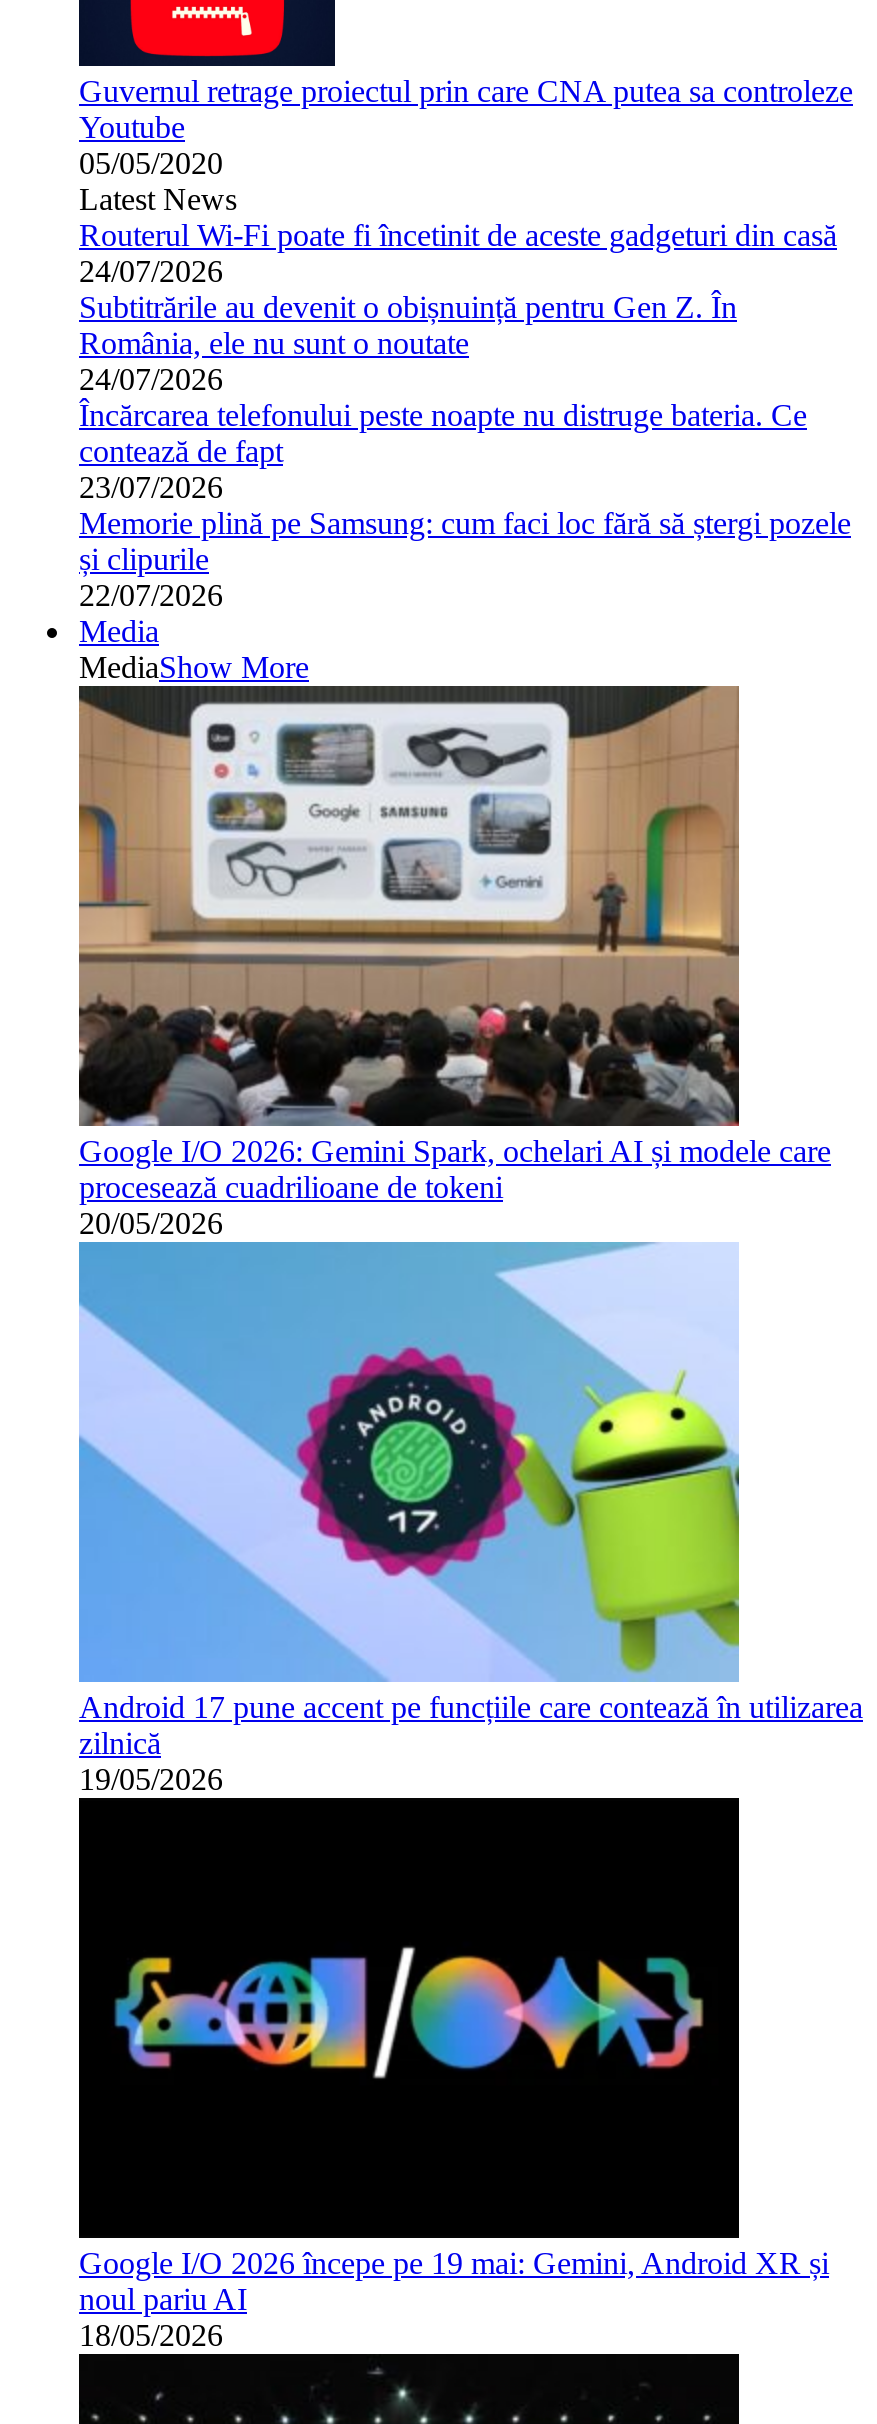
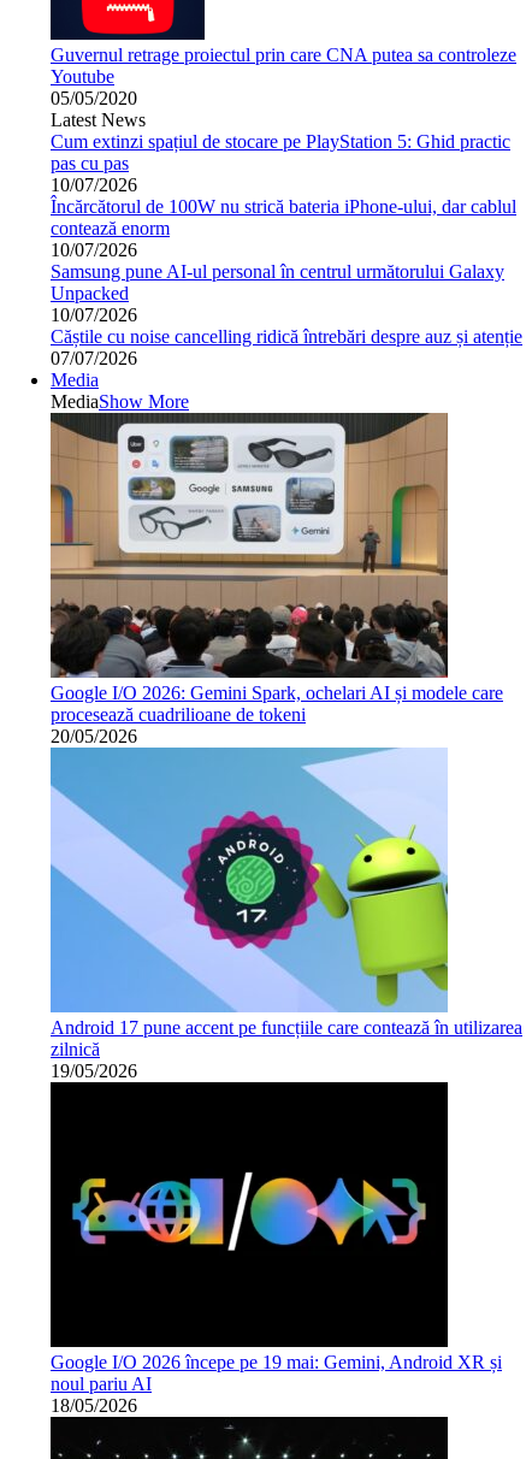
- Routerul Wi-Fi poate fi încetinit de aceste gadgeturi din casă
- 24/07/2026
- Subtitrările au devenit o obișnuință pentru Gen Z. În
- România, ele nu sunt o noutate
- 24/07/2026
- Încărcarea telefonului peste noapte nu distruge bateria. Ce
- contează de fapt
- 23/07/2026
- Memorie plină pe Samsung: cum faci loc fără să ștergi pozele
- și clipurile
- 22/07/2026
+ Cum extinzi spațiul de stocare pe PlayStation 5: Ghid practic
+ pas cu pas
+ 10/07/2026
+ Încărcătorul de 100W nu strică bateria iPhone-ului, dar cablul
+ contează enorm
+ 10/07/2026
+ Samsung pune AI-ul personal în centrul următorului Galaxy
+ Unpacked
+ 10/07/2026
+ Căștile cu noise cancelling ridică întrebări despre auz și atenție
+ 07/07/2026
